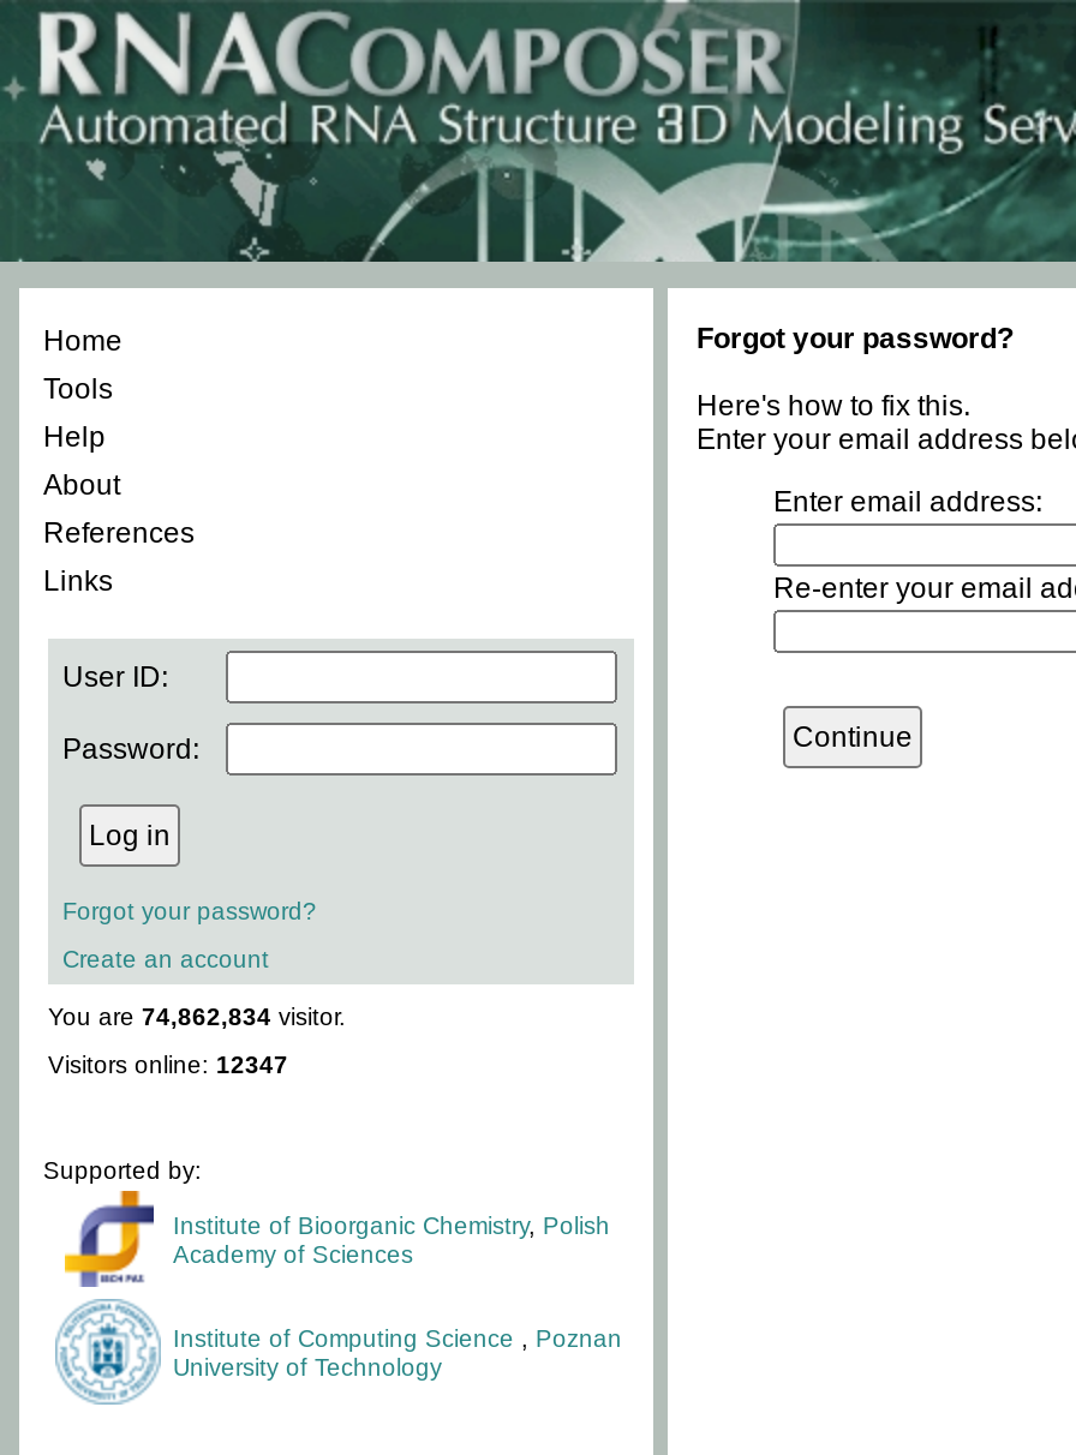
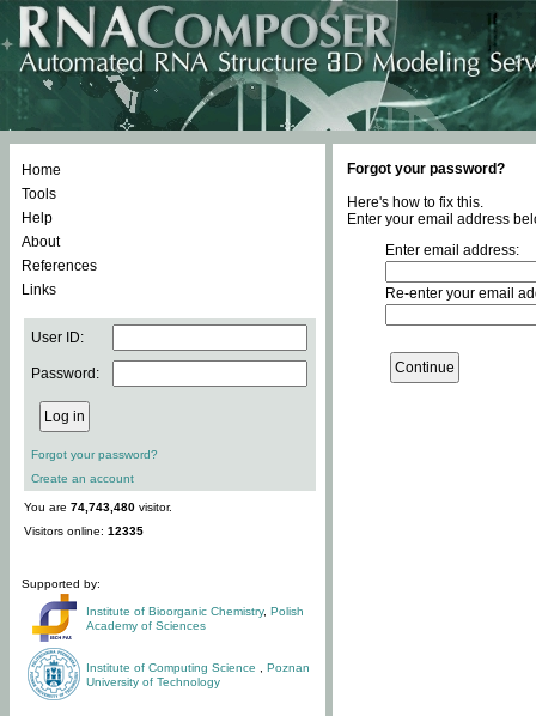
- You are 74,862,834 visitor.
+ You are 74,743,480 visitor.

- Visitors online: 12347
+ Visitors online: 12335
